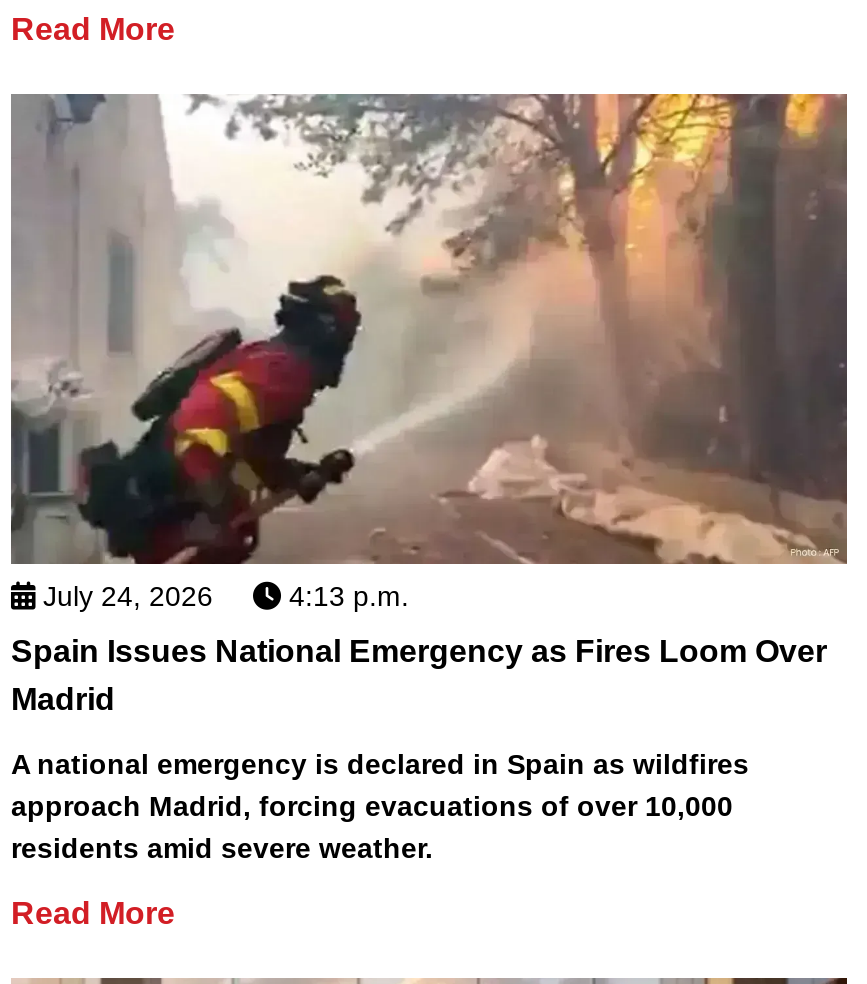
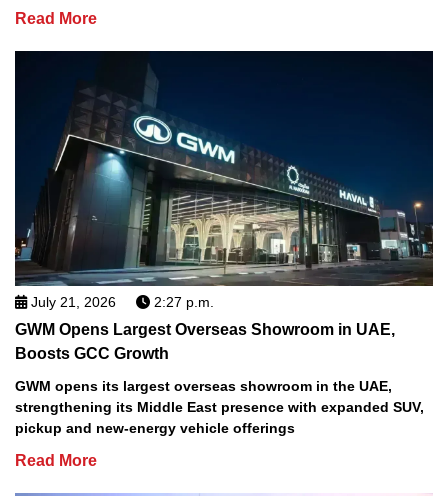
- [image]
- July 24, 2026
- 4:13 p.m.
+ [image]
+ July 21, 2026
+ 2:27 p.m.

- Spain Issues National Emergency as Fires Loom Over
- Madrid
+ GWM Opens Largest Overseas Showroom in UAE,
+ Boosts GCC Growth

- A national emergency is declared in Spain as wildfires
- approach Madrid, forcing evacuations of over 10,000
- residents amid severe weather.
+ GWM opens its largest overseas showroom in the UAE,
+ strengthening its Middle East presence with expanded SUV,
+ pickup and new-energy vehicle offerings
